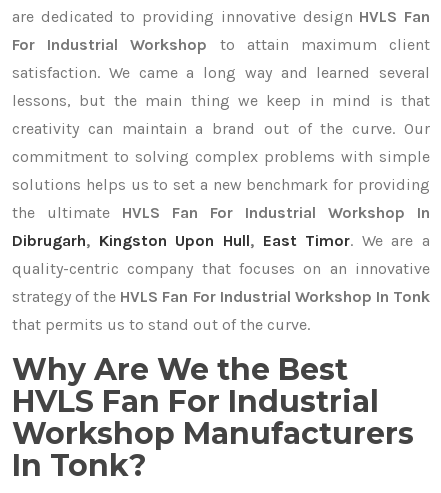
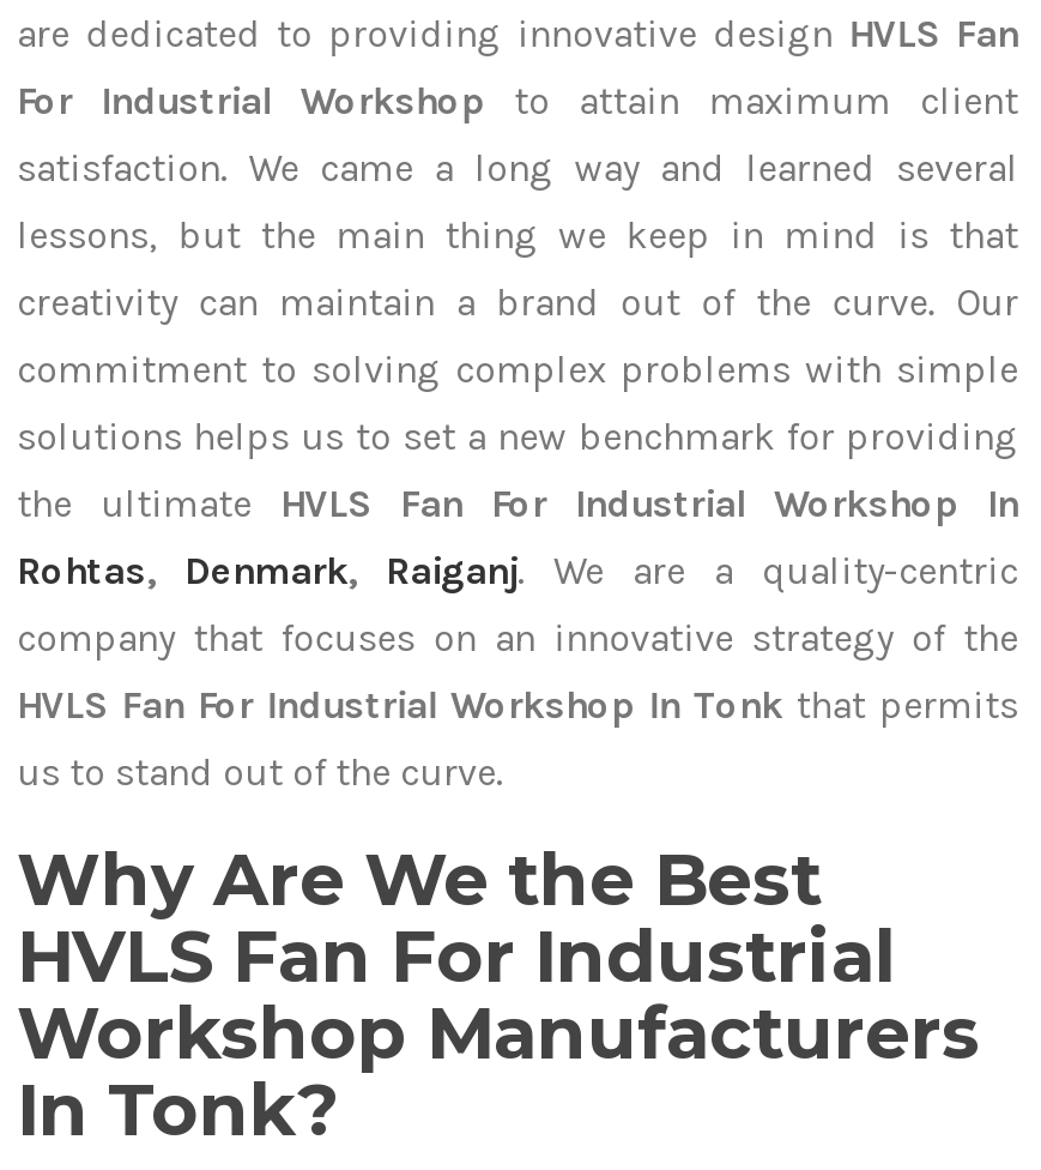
- Dibrugarh, Kingston Upon Hull, East Timor. We are a
+ Rohtas, Denmark, Raiganj. We are a quality-centric

- quality-centric company that focuses on an innovative
+ company that focuses on an innovative strategy of the

- strategy of the HVLS Fan For Industrial Workshop In Tonk
+ HVLS Fan For Industrial Workshop In Tonk that permits

- that permits us to stand out of the curve.
+ us to stand out of the curve.
